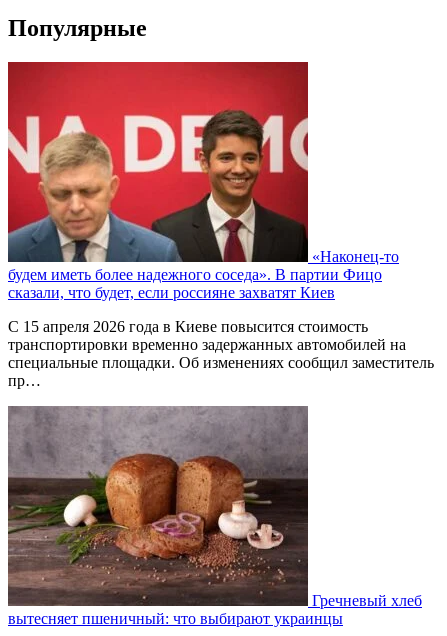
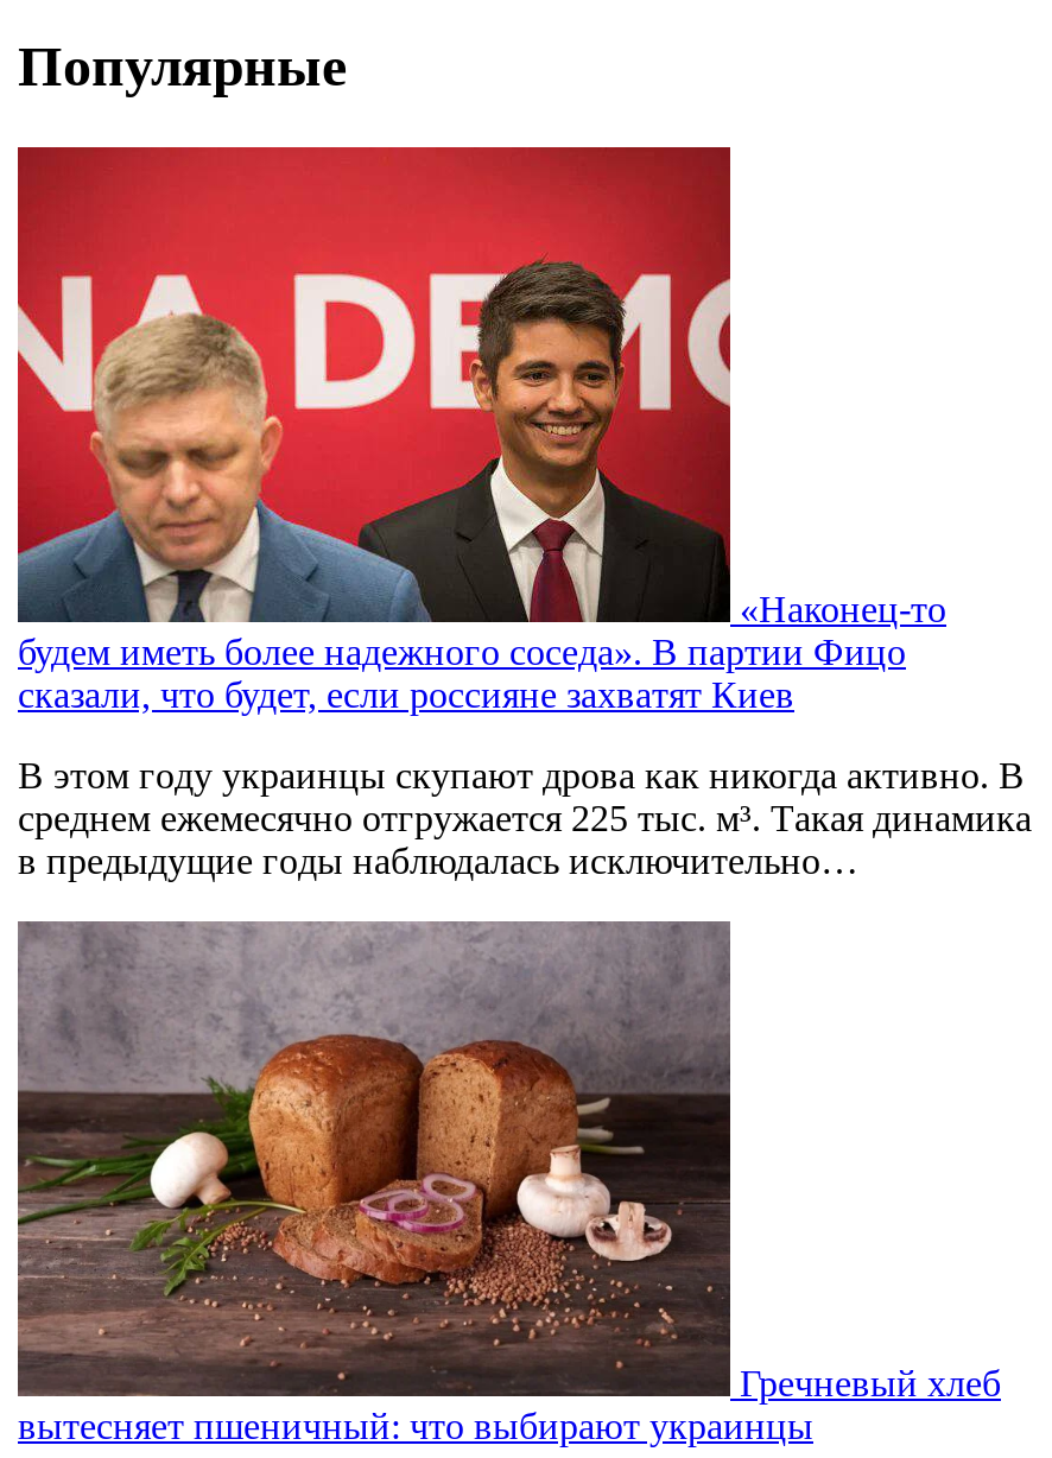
- С 15 апреля 2026 года в Киеве повысится стоимость
- транспортировки временно задержанных автомобилей на
- специальные площадки. Об изменениях сообщил заместитель
- пр…
+ В этом году украинцы скупают дрова как никогда активно. В
+ среднем ежемесячно отгружается 225 тыс. м³. Такая динамика
+ в предыдущие годы наблюдалась исключительно…
